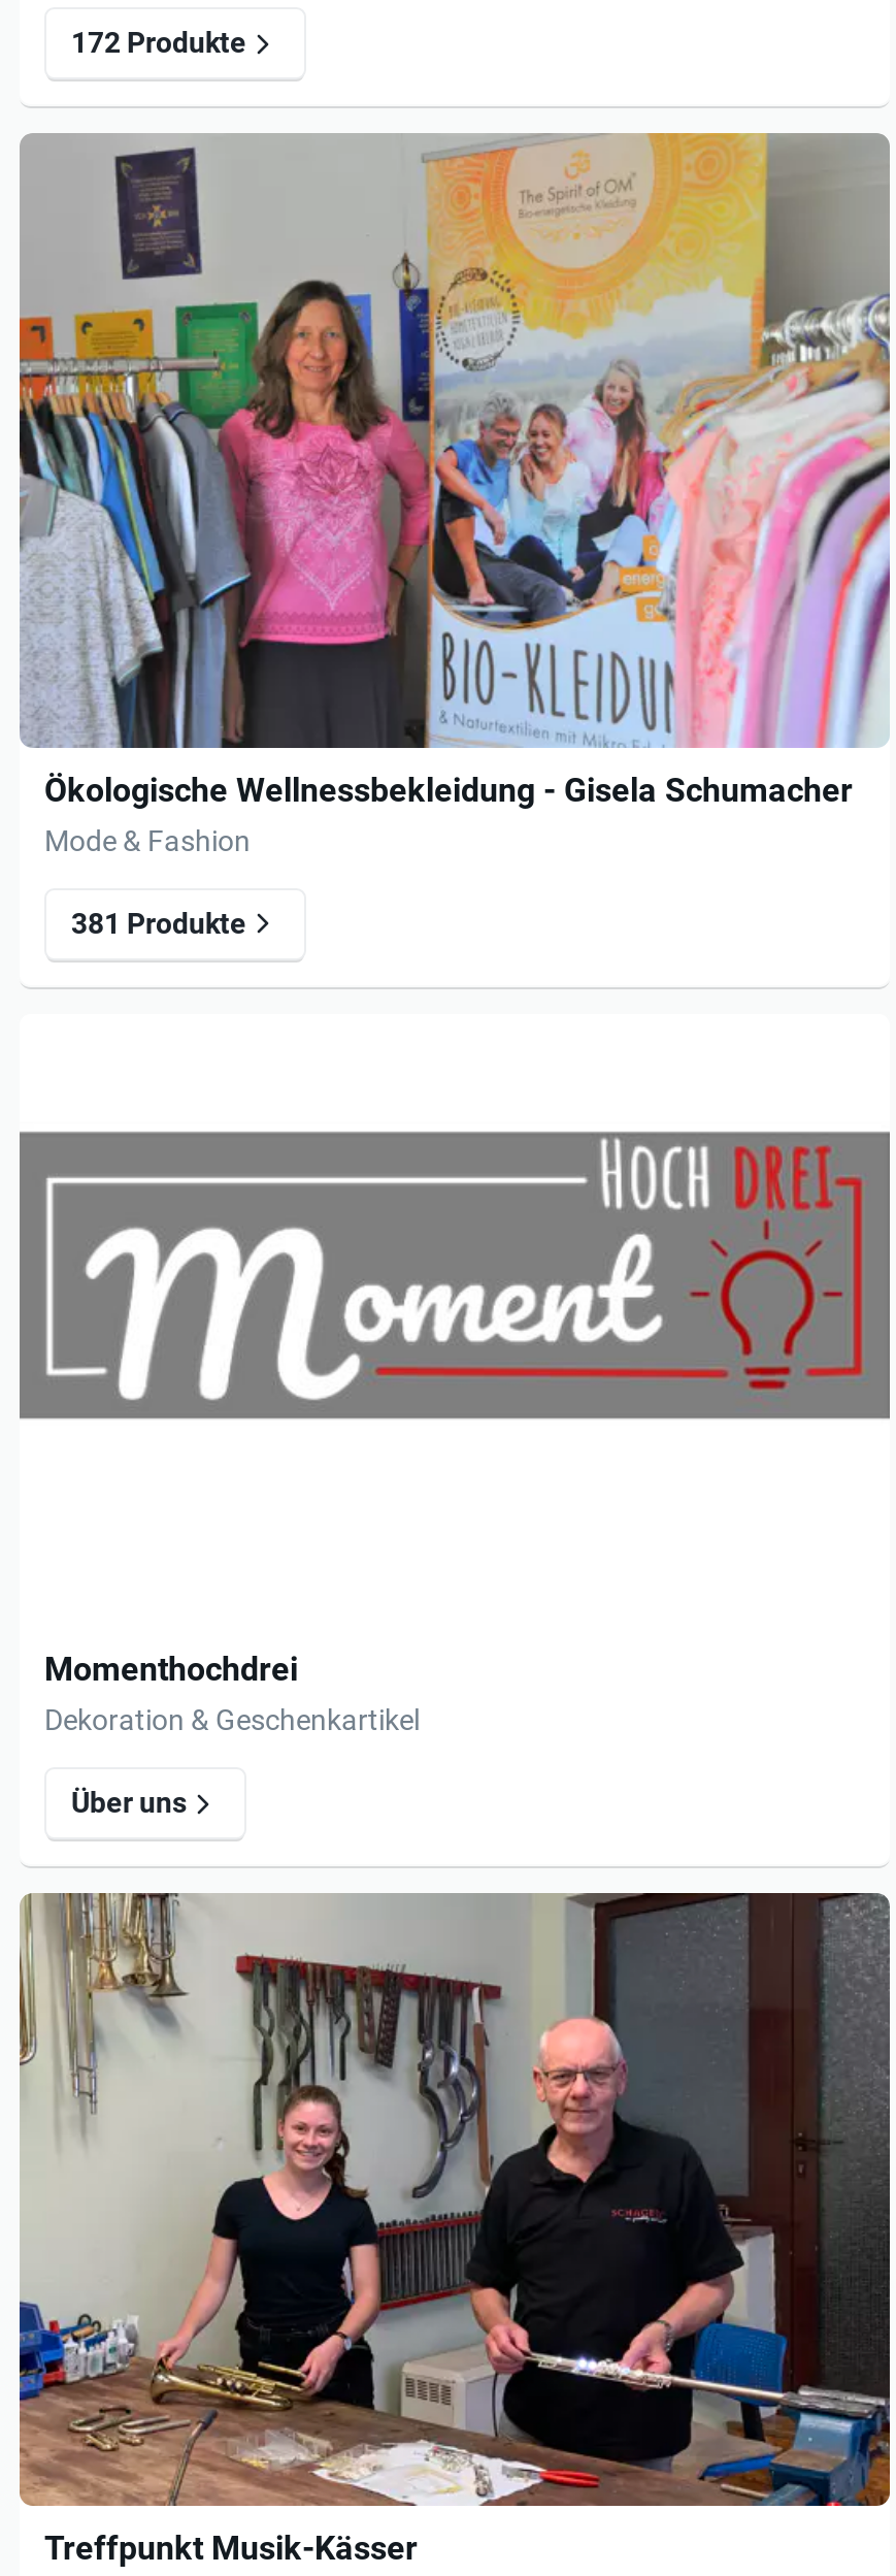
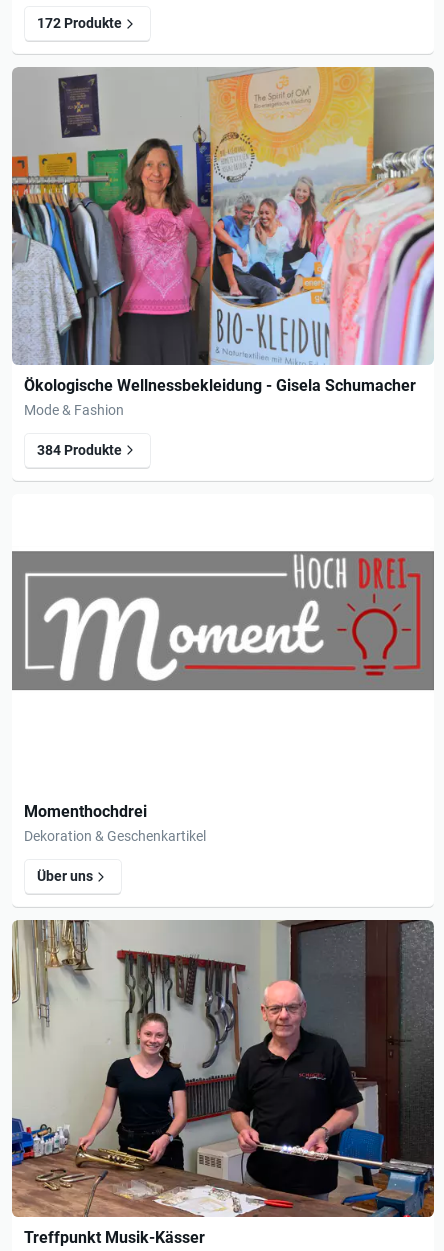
- 381 Produkte
+ 384 Produkte
